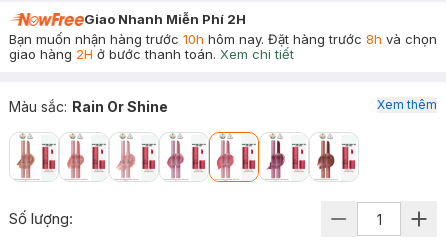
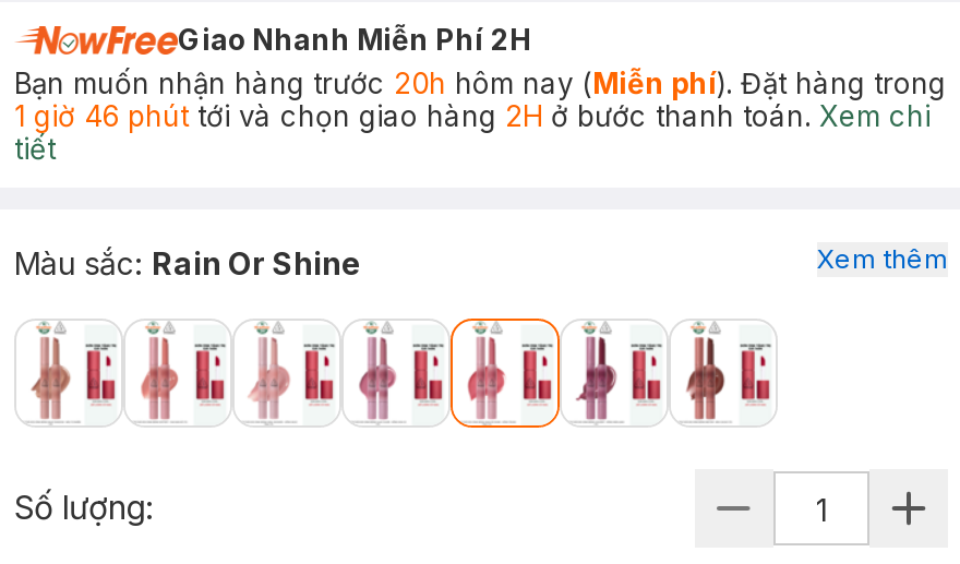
- Bạn muốn nhận hàng trước 10h hôm nay. Đặt hàng trước 8h và chọn
- giao hàng 2H ở bước thanh toán. Xem chi tiết
+ Bạn muốn nhận hàng trước 20h hôm nay (Miễn phí). Đặt hàng trong
+ 1 giờ 46 phút tới và chọn giao hàng 2H ở bước thanh toán. Xem chi
+ tiết
